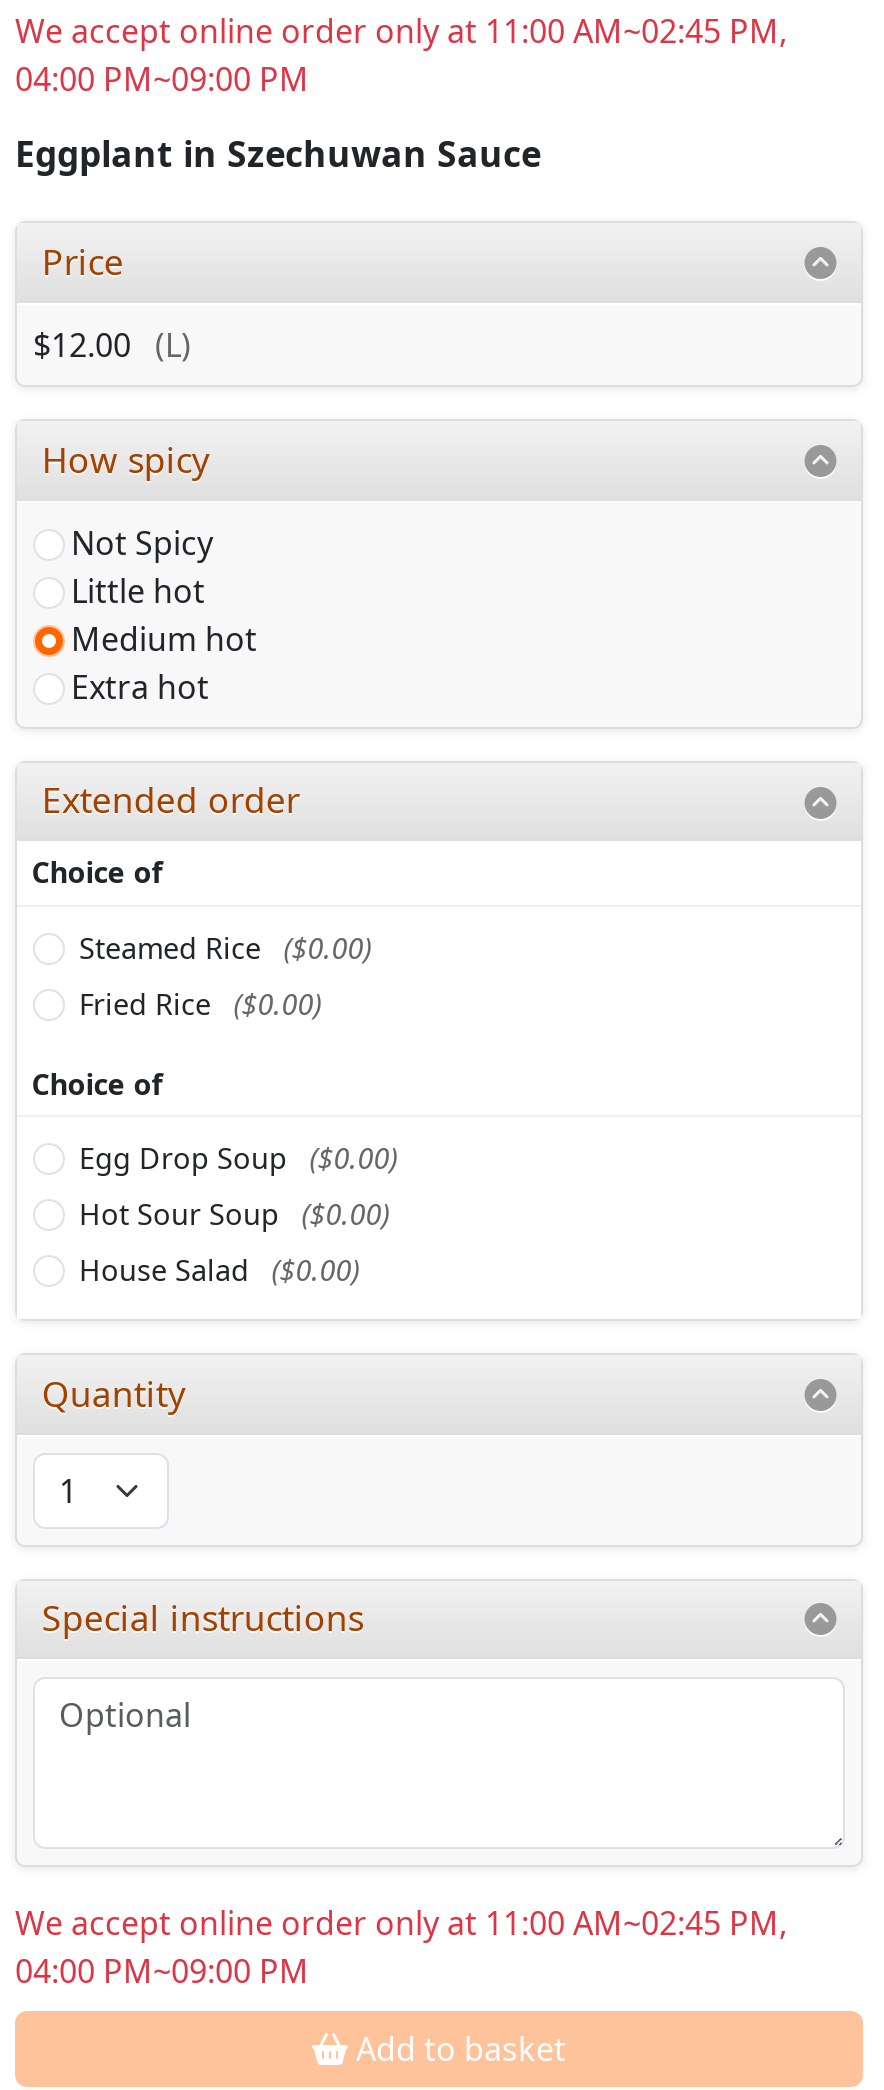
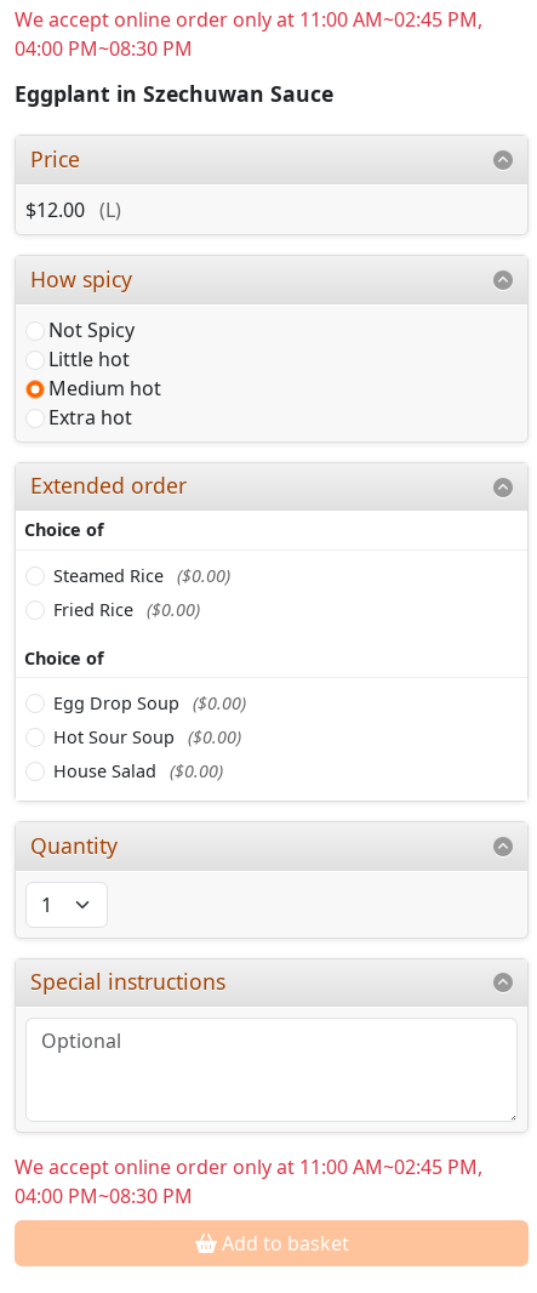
- 04:00 PM~09:00 PM
+ 04:00 PM~08:30 PM

- 04:00 PM~09:00 PM
+ 04:00 PM~08:30 PM
